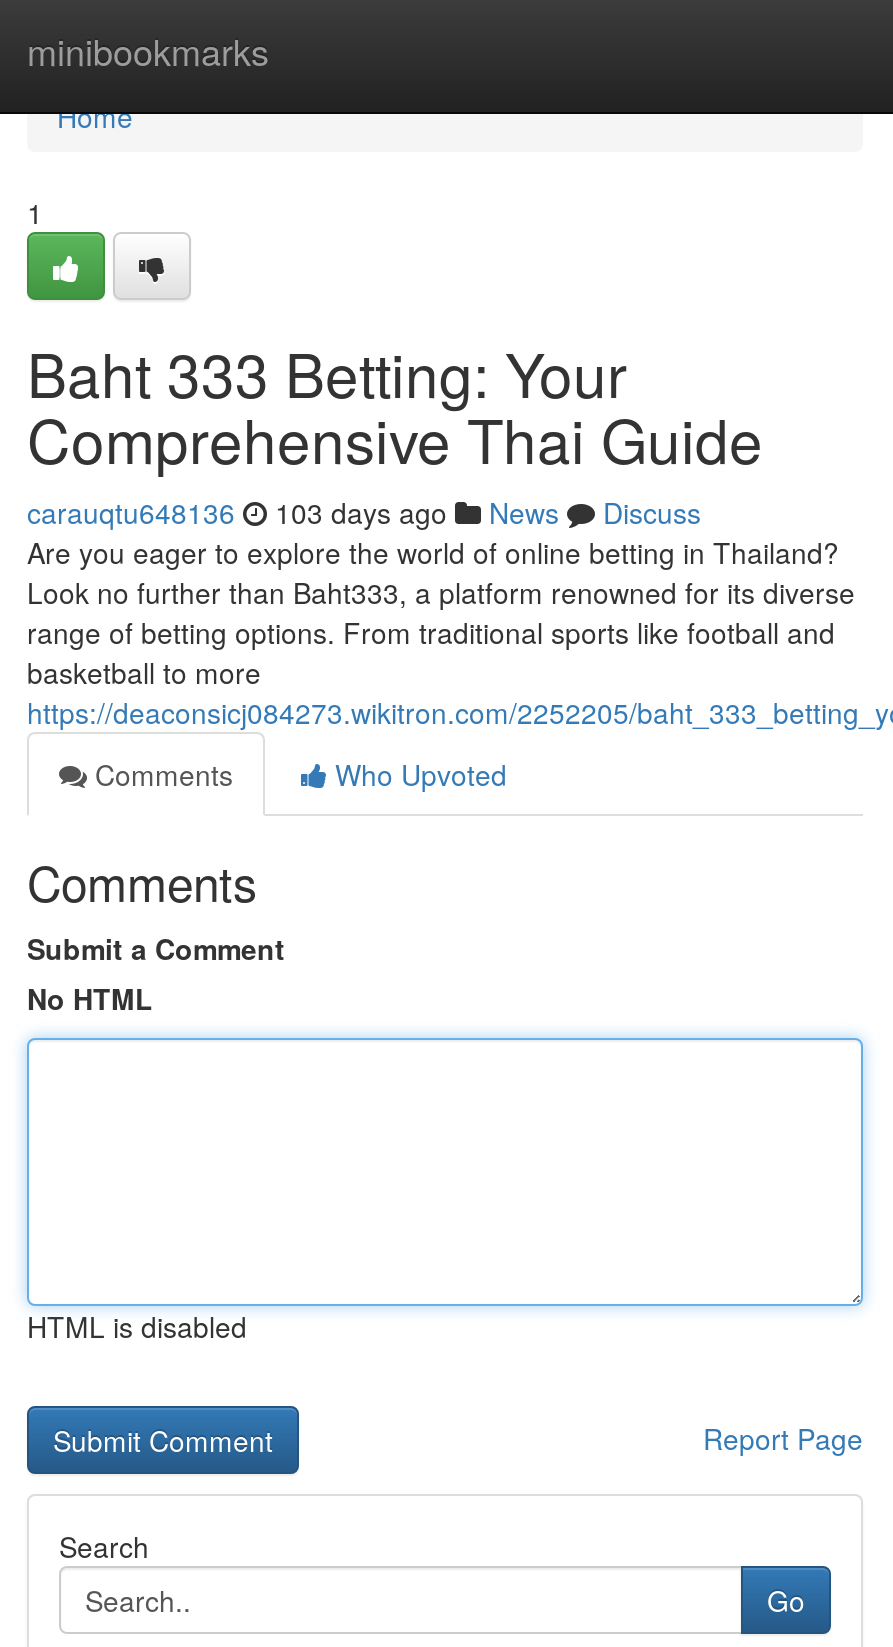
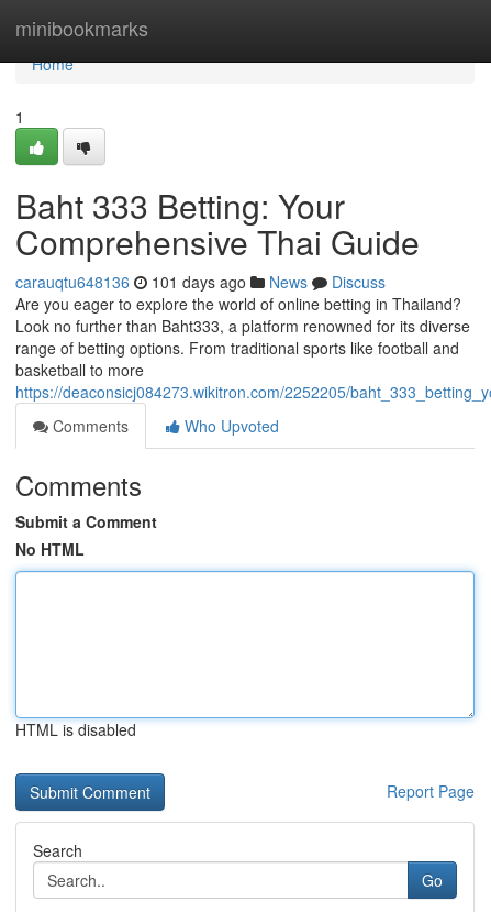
- carauqtu648136 103 days ago News Discuss
+ carauqtu648136 101 days ago News Discuss
